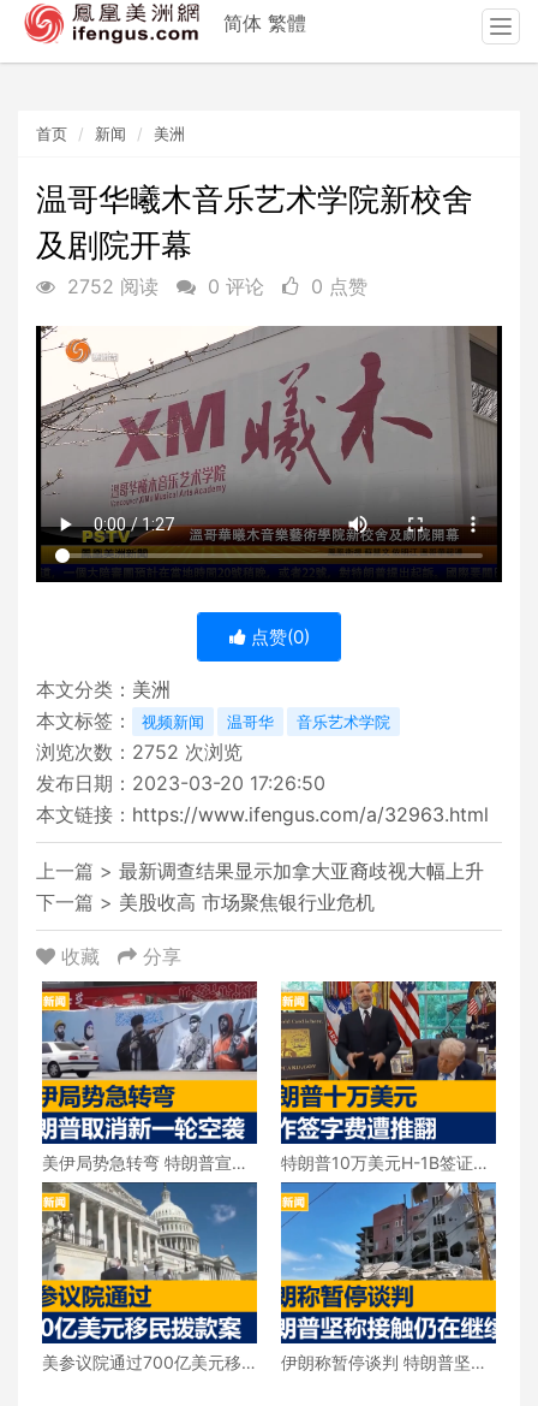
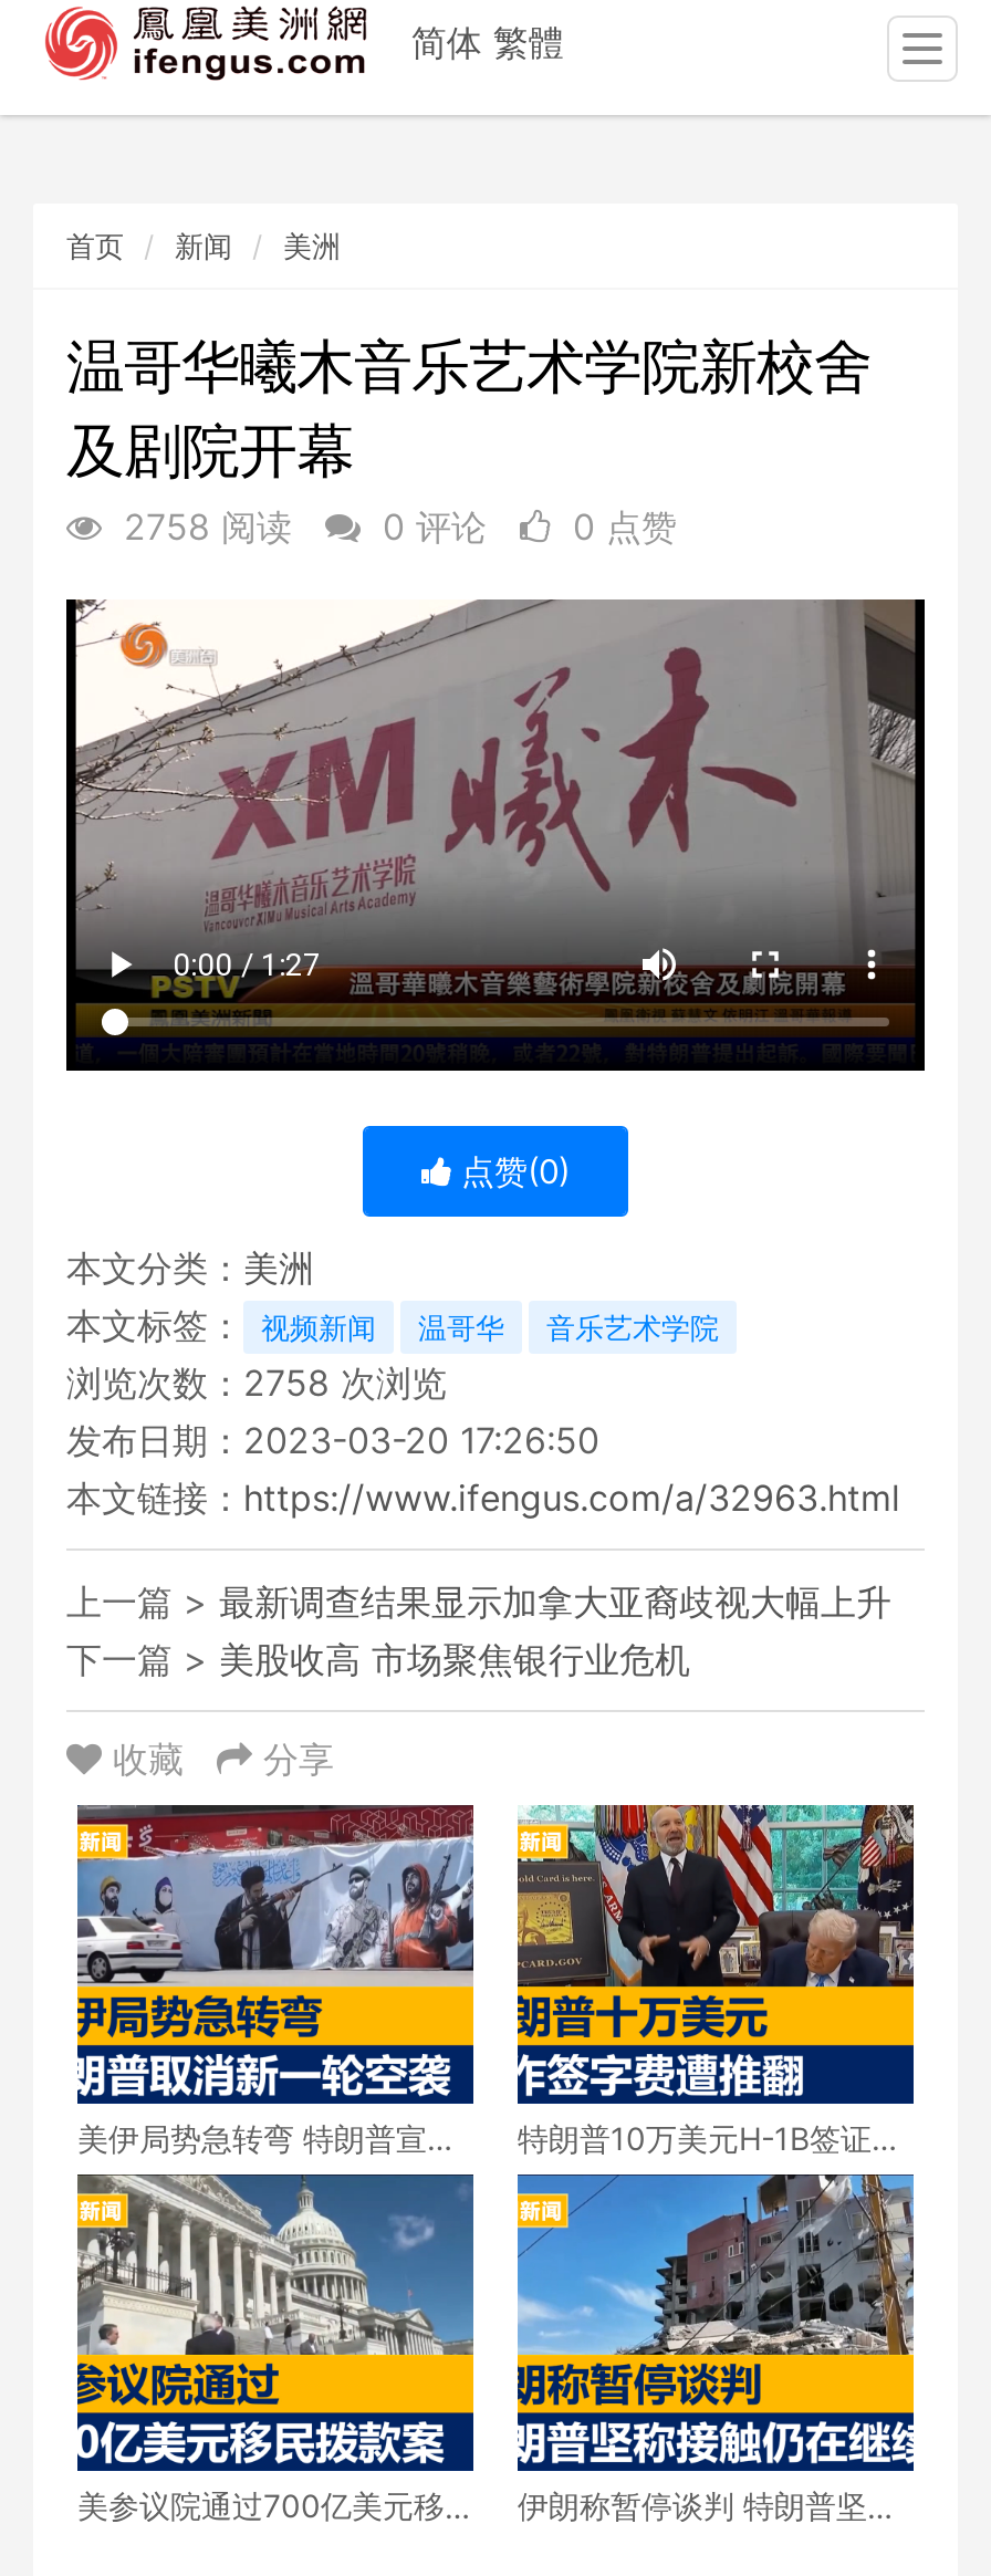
- 2752 阅读 0 评论 0 点赞
+ 2758 阅读 0 评论 0 点赞

- 浏览次数：2752次浏览
+ 浏览次数：2758次浏览
